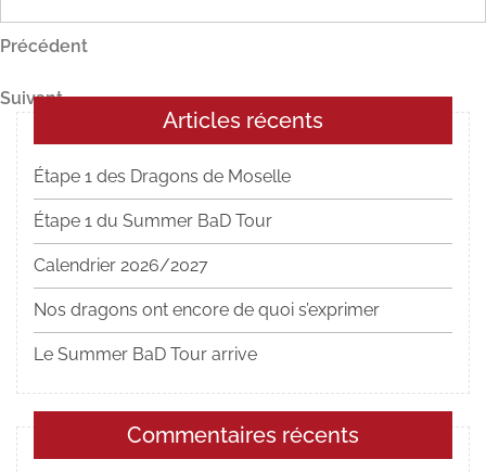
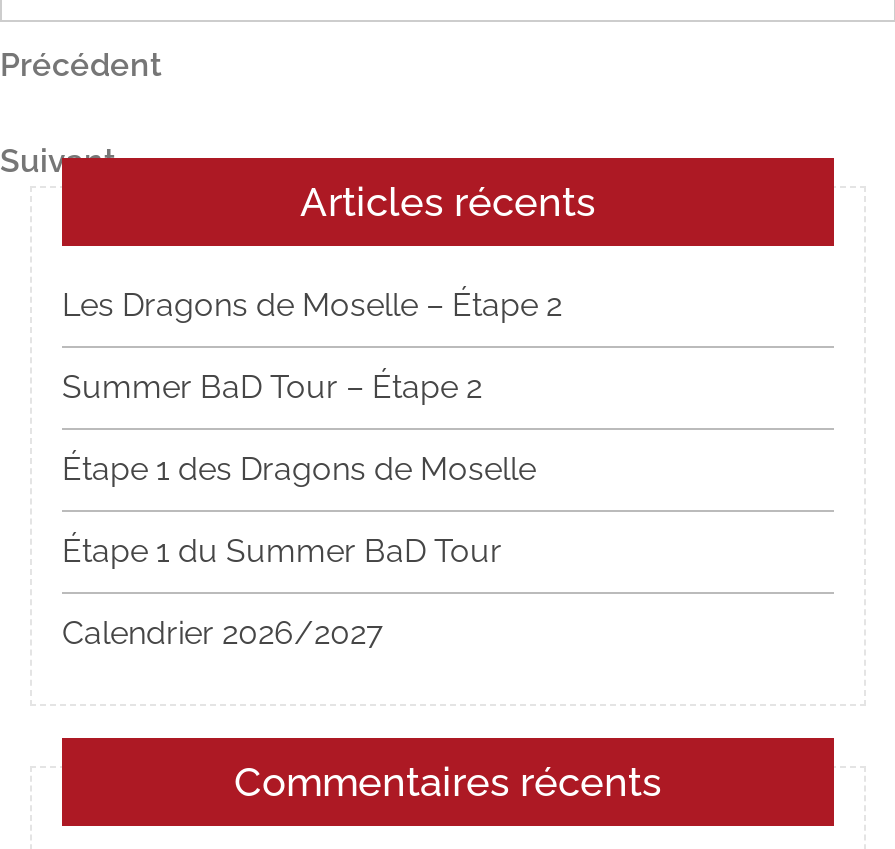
+ Les Dragons de Moselle – Étape 2
+ Summer BaD Tour – Étape 2

moved down: Étape 1 des Dragons de Moselle | Étape 1 du Summer BaD Tour | Calendrier 2026/2027

- Nos dragons ont encore de quoi s’exprimer
- Le Summer BaD Tour arrive
